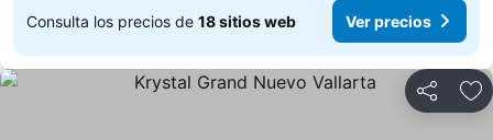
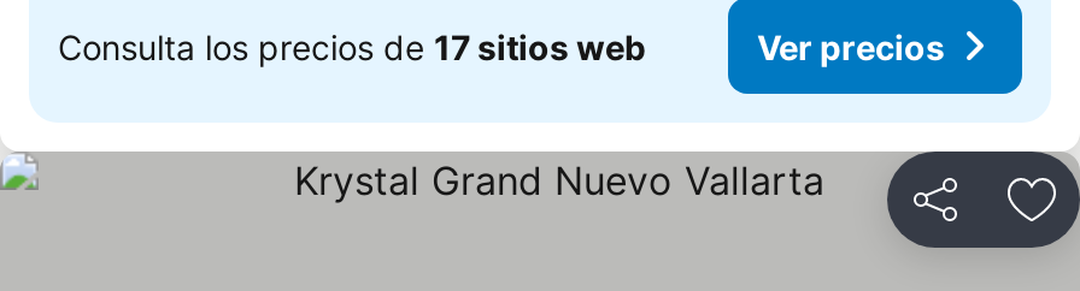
- Consulta los precios de 18 sitios web
+ Consulta los precios de 17 sitios web
